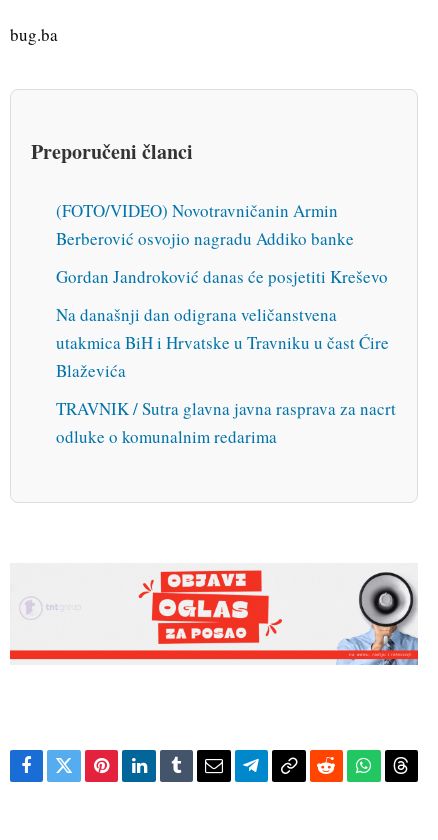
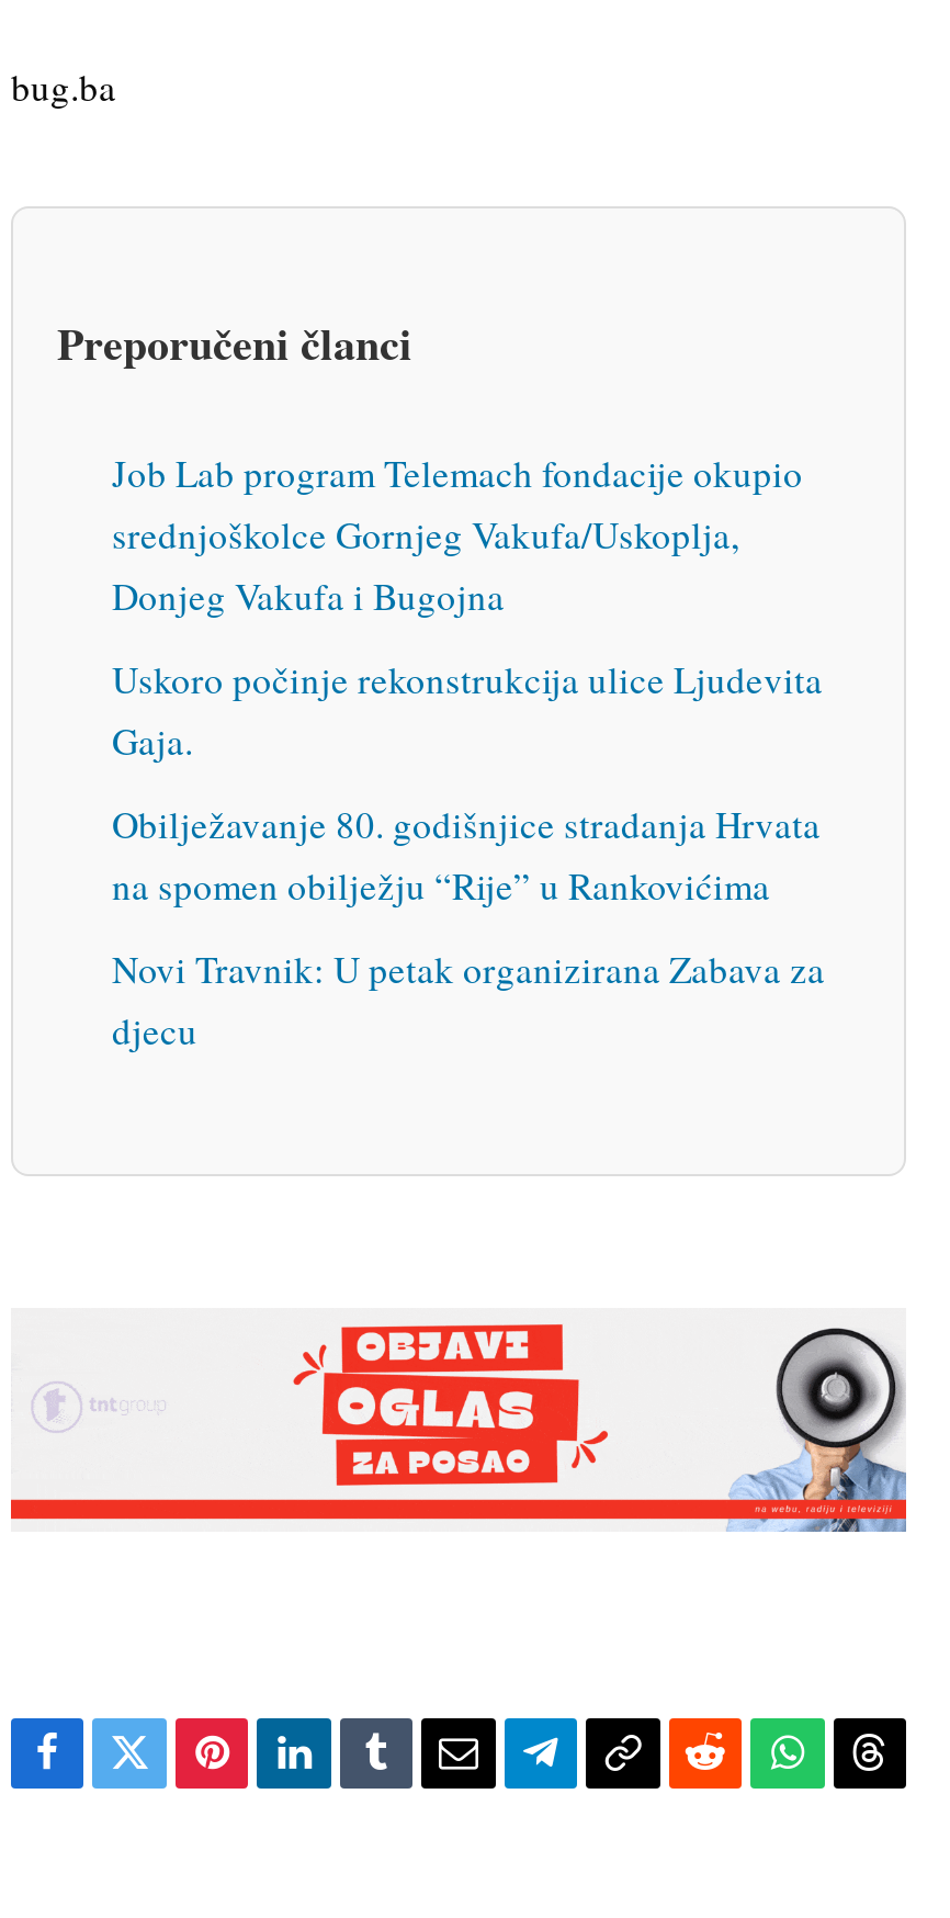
- (FOTO/VIDEO) Novotravničanin Armin
- Berberović osvojio nagradu Addiko banke
+ Job Lab program Telemach fondacije okupio
+ srednjoškolce Gornjeg Vakufa/Uskoplja,
+ Donjeg Vakufa i Bugojna

- Gordan Jandroković danas će posjetiti Kreševo
+ Uskoro počinje rekonstrukcija ulice Ljudevita
+ Gaja.

- Na današnji dan odigrana veličanstvena
- utakmica BiH i Hrvatske u Travniku u čast Ćire
- Blaževića
+ Obilježavanje 80. godišnjice stradanja Hrvata
+ na spomen obilježju “Rije” u Rankovićima

- TRAVNIK / Sutra glavna javna rasprava za nacrt
- odluke o komunalnim redarima
+ Novi Travnik: U petak organizirana Zabava za
+ djecu
